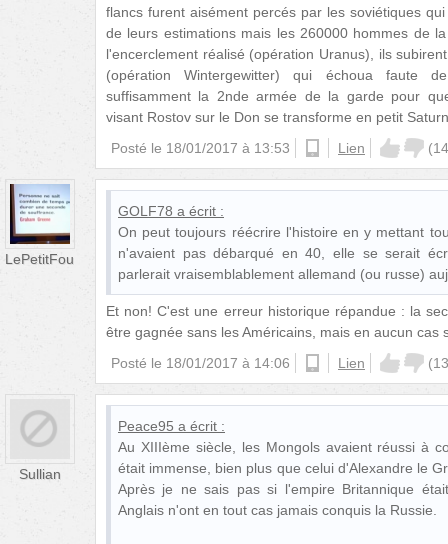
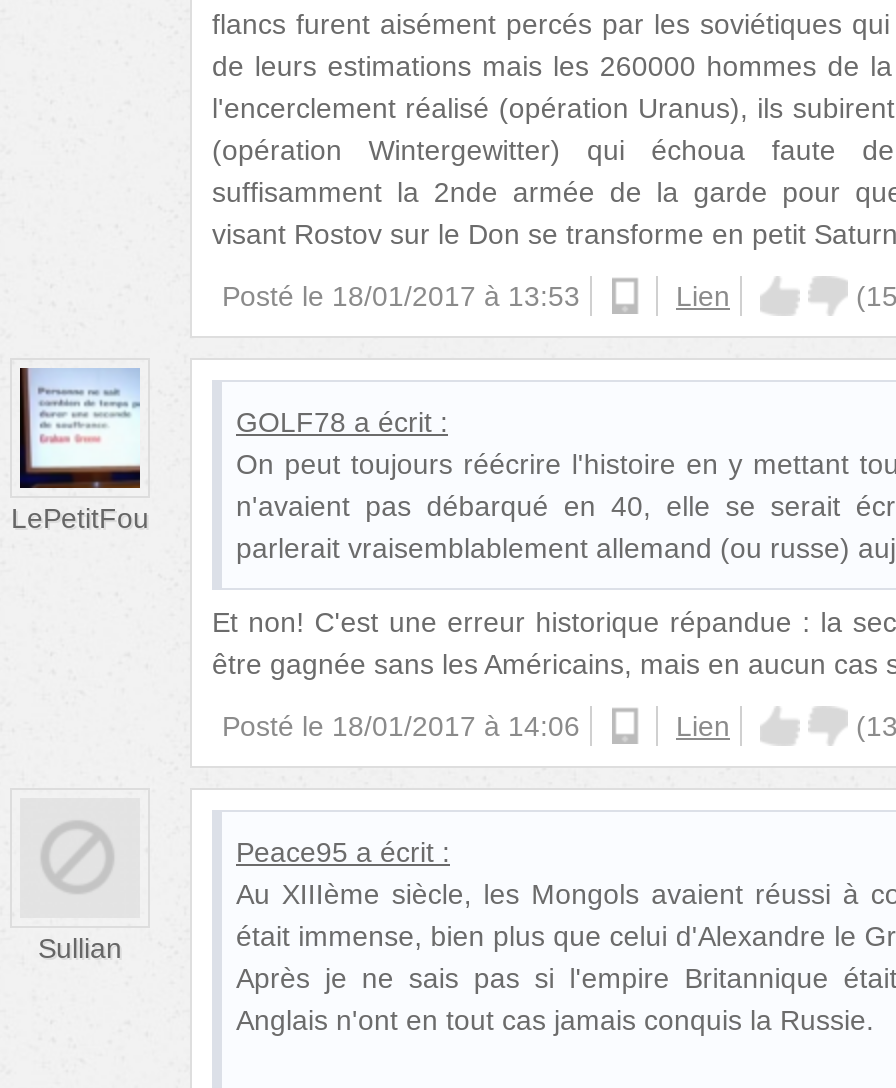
- (14
+ (15
